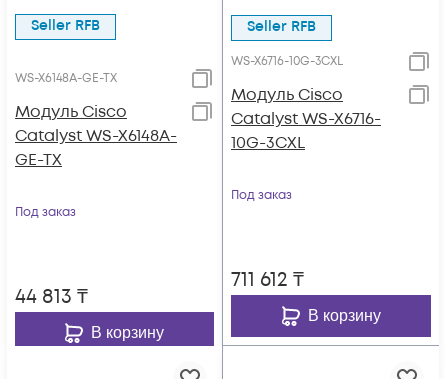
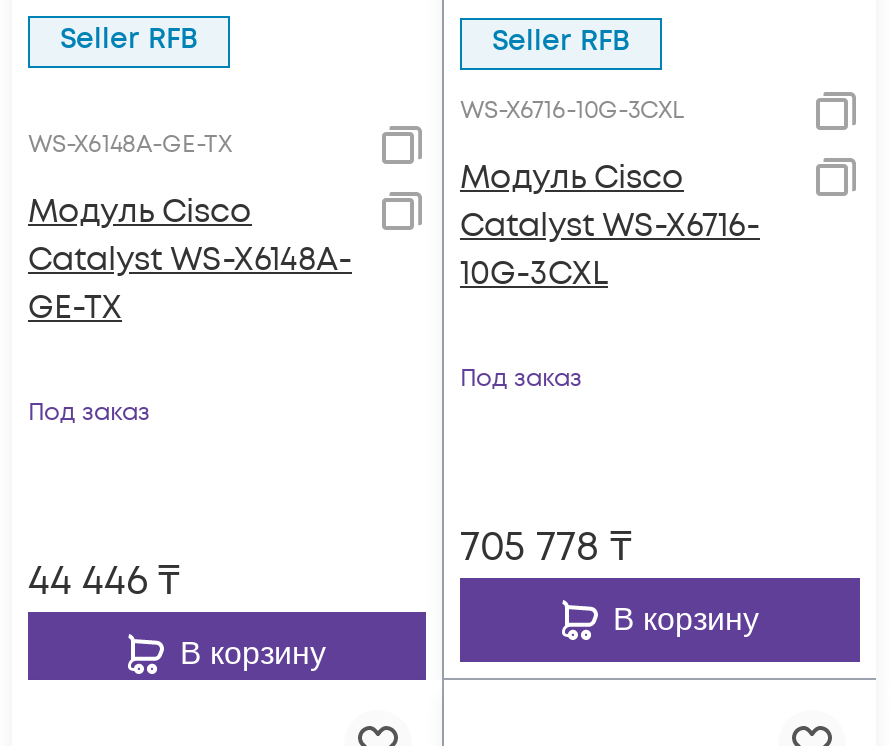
- 711 612 ₸
+ 705 778 ₸

- 44 813 ₸
+ 44 446 ₸
